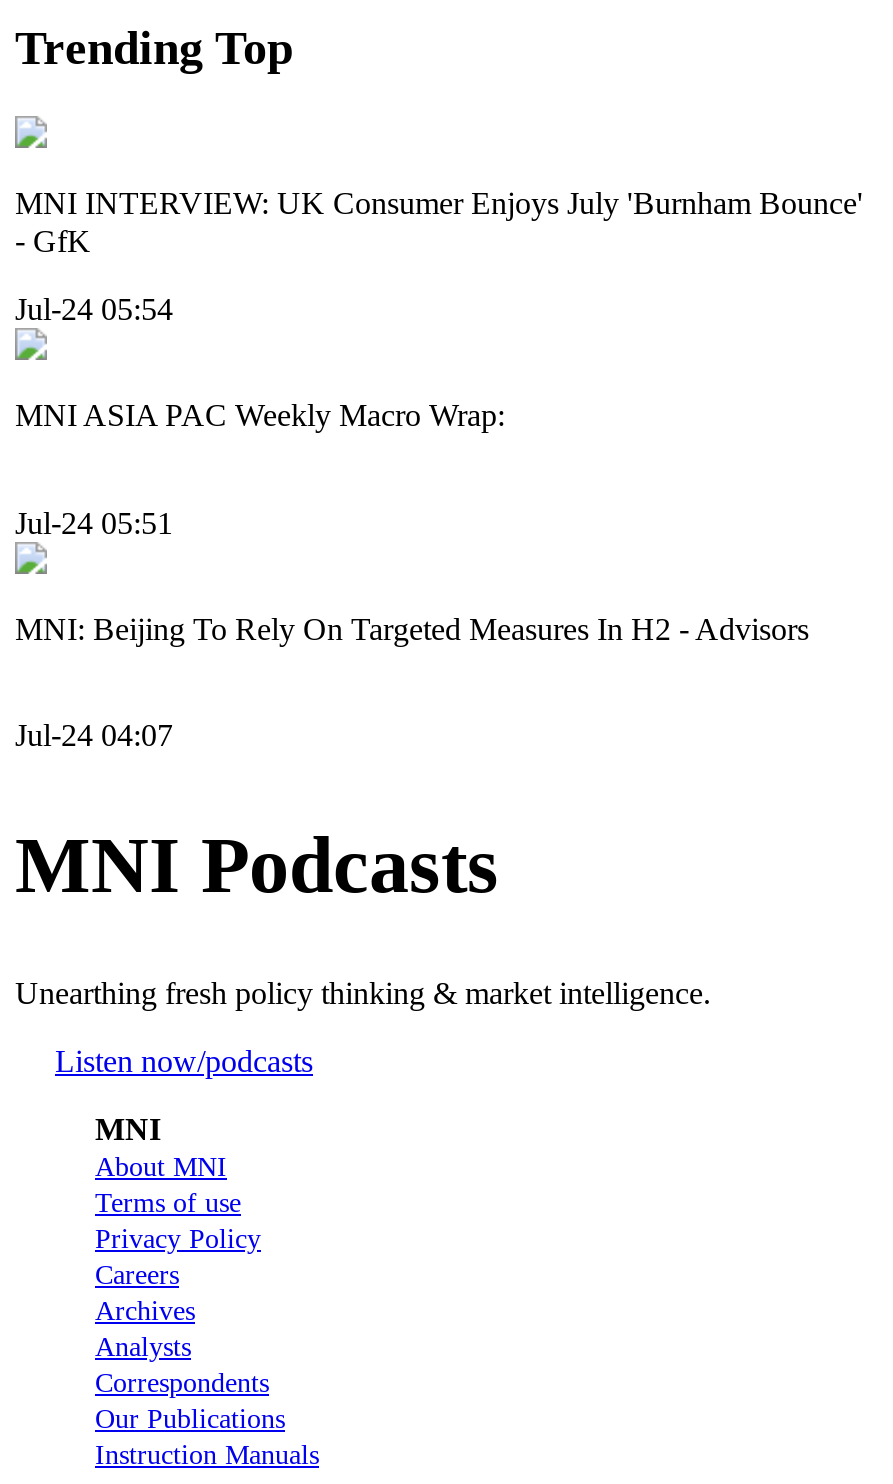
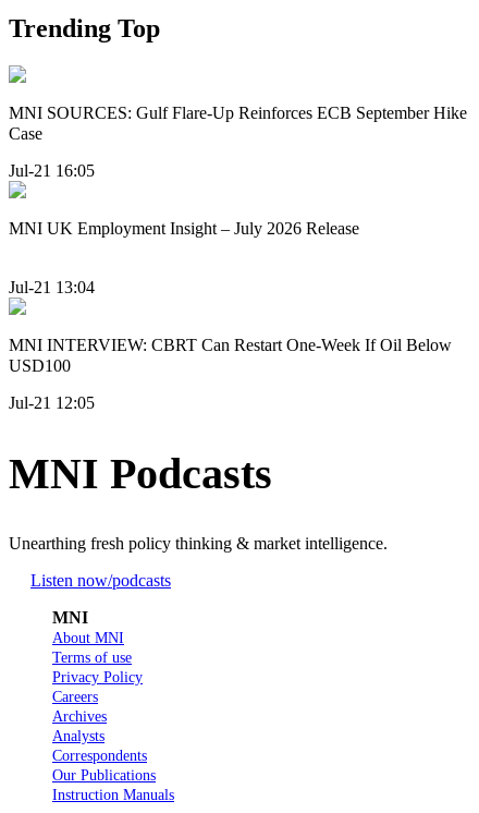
- MNI INTERVIEW: UK Consumer Enjoys July 'Burnham Bounce'
- - GfK
+ MNI SOURCES: Gulf Flare-Up Reinforces ECB September Hike
+ Case

- Jul-24 05:54
+ Jul-21 16:05

- MNI ASIA PAC Weekly Macro Wrap:
+ MNI UK Employment Insight – July 2026 Release

- Jul-24 05:51
+ Jul-21 13:04

- MNI: Beijing To Rely On Targeted Measures In H2 - Advisors
+ MNI INTERVIEW: CBRT Can Restart One-Week If Oil Below
+ USD100

- Jul-24 04:07
+ Jul-21 12:05
